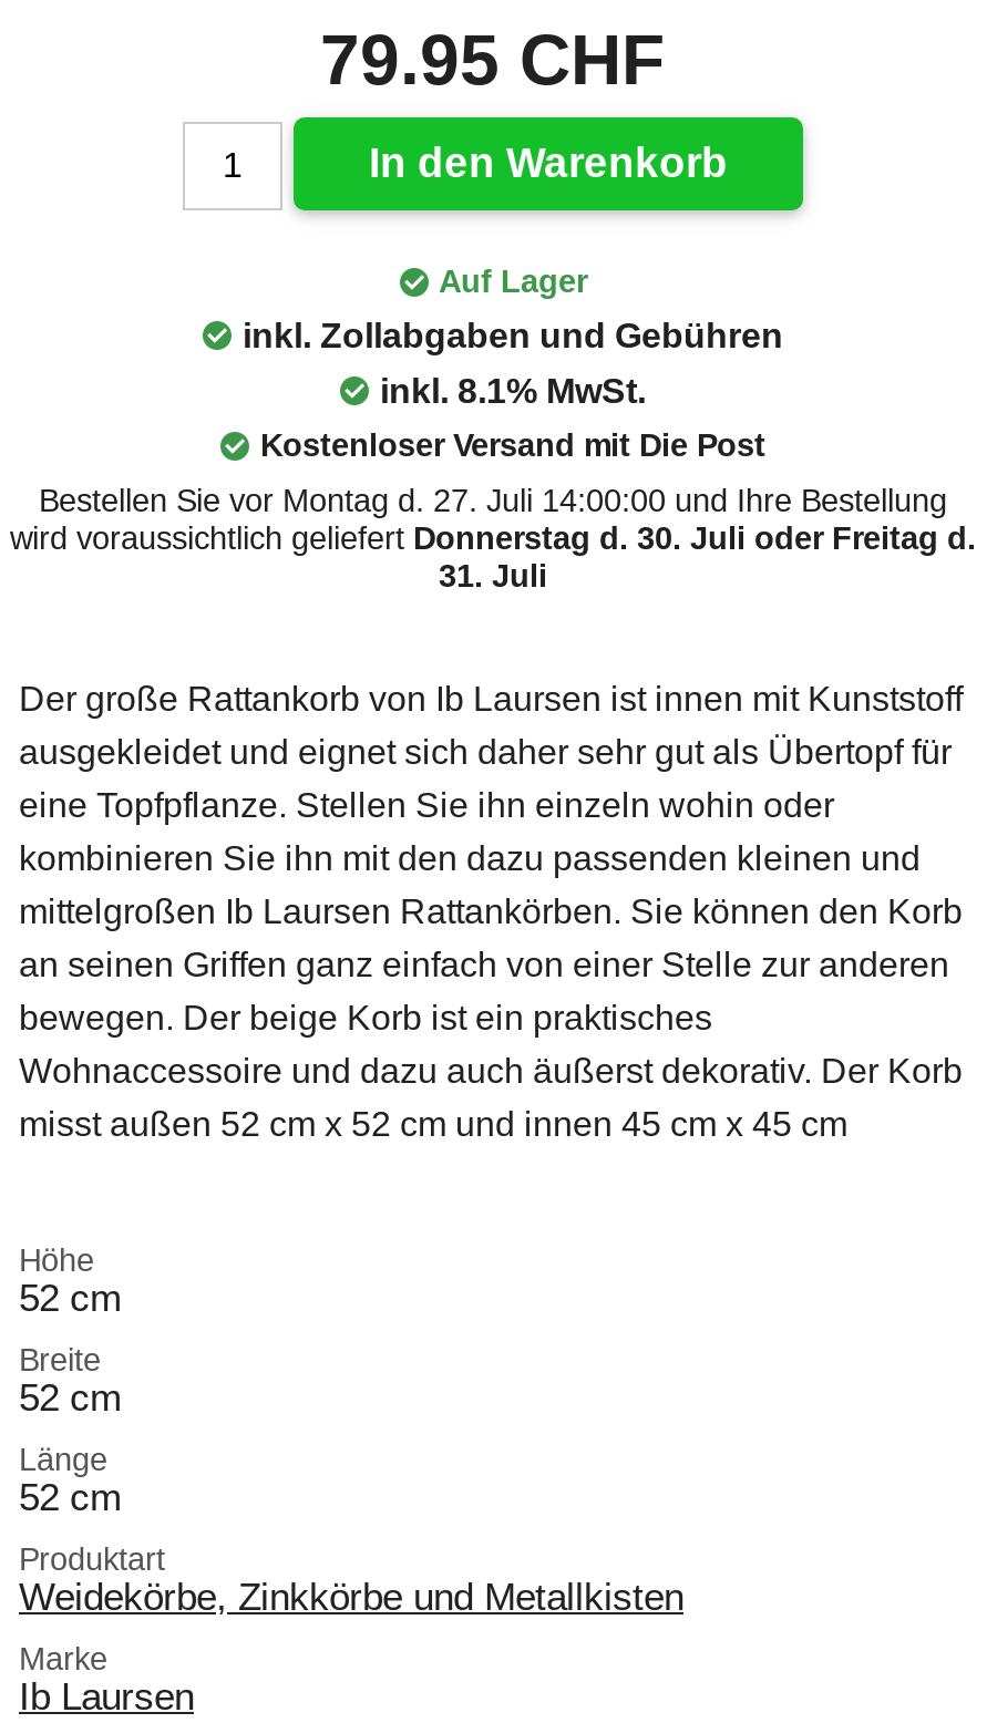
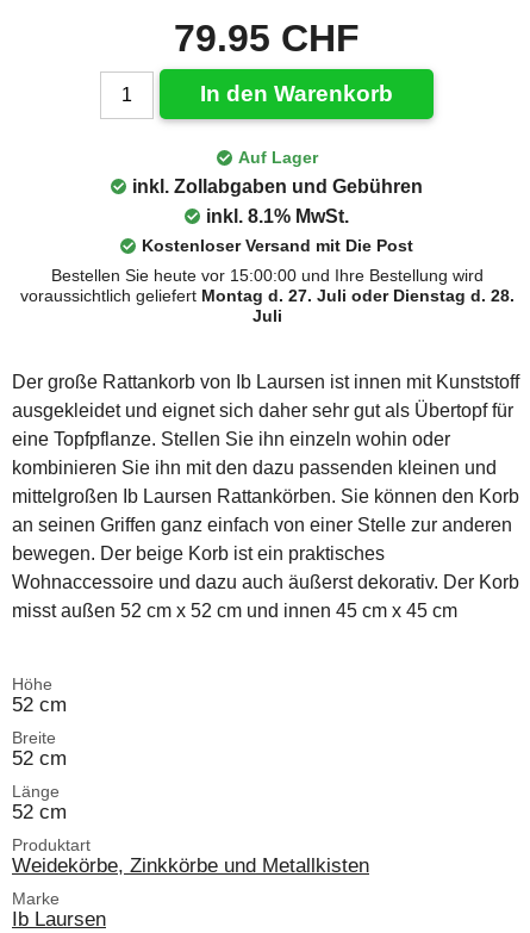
- Bestellen Sie vor Montag d. 27. Juli 14:00:00 und Ihre Bestellung
- wird voraussichtlich geliefert Donnerstag d. 30. Juli oder Freitag d.
- 31. Juli
+ Bestellen Sie heute vor 15:00:00 und Ihre Bestellung wird
+ voraussichtlich geliefert Montag d. 27. Juli oder Dienstag d. 28.
+ Juli
